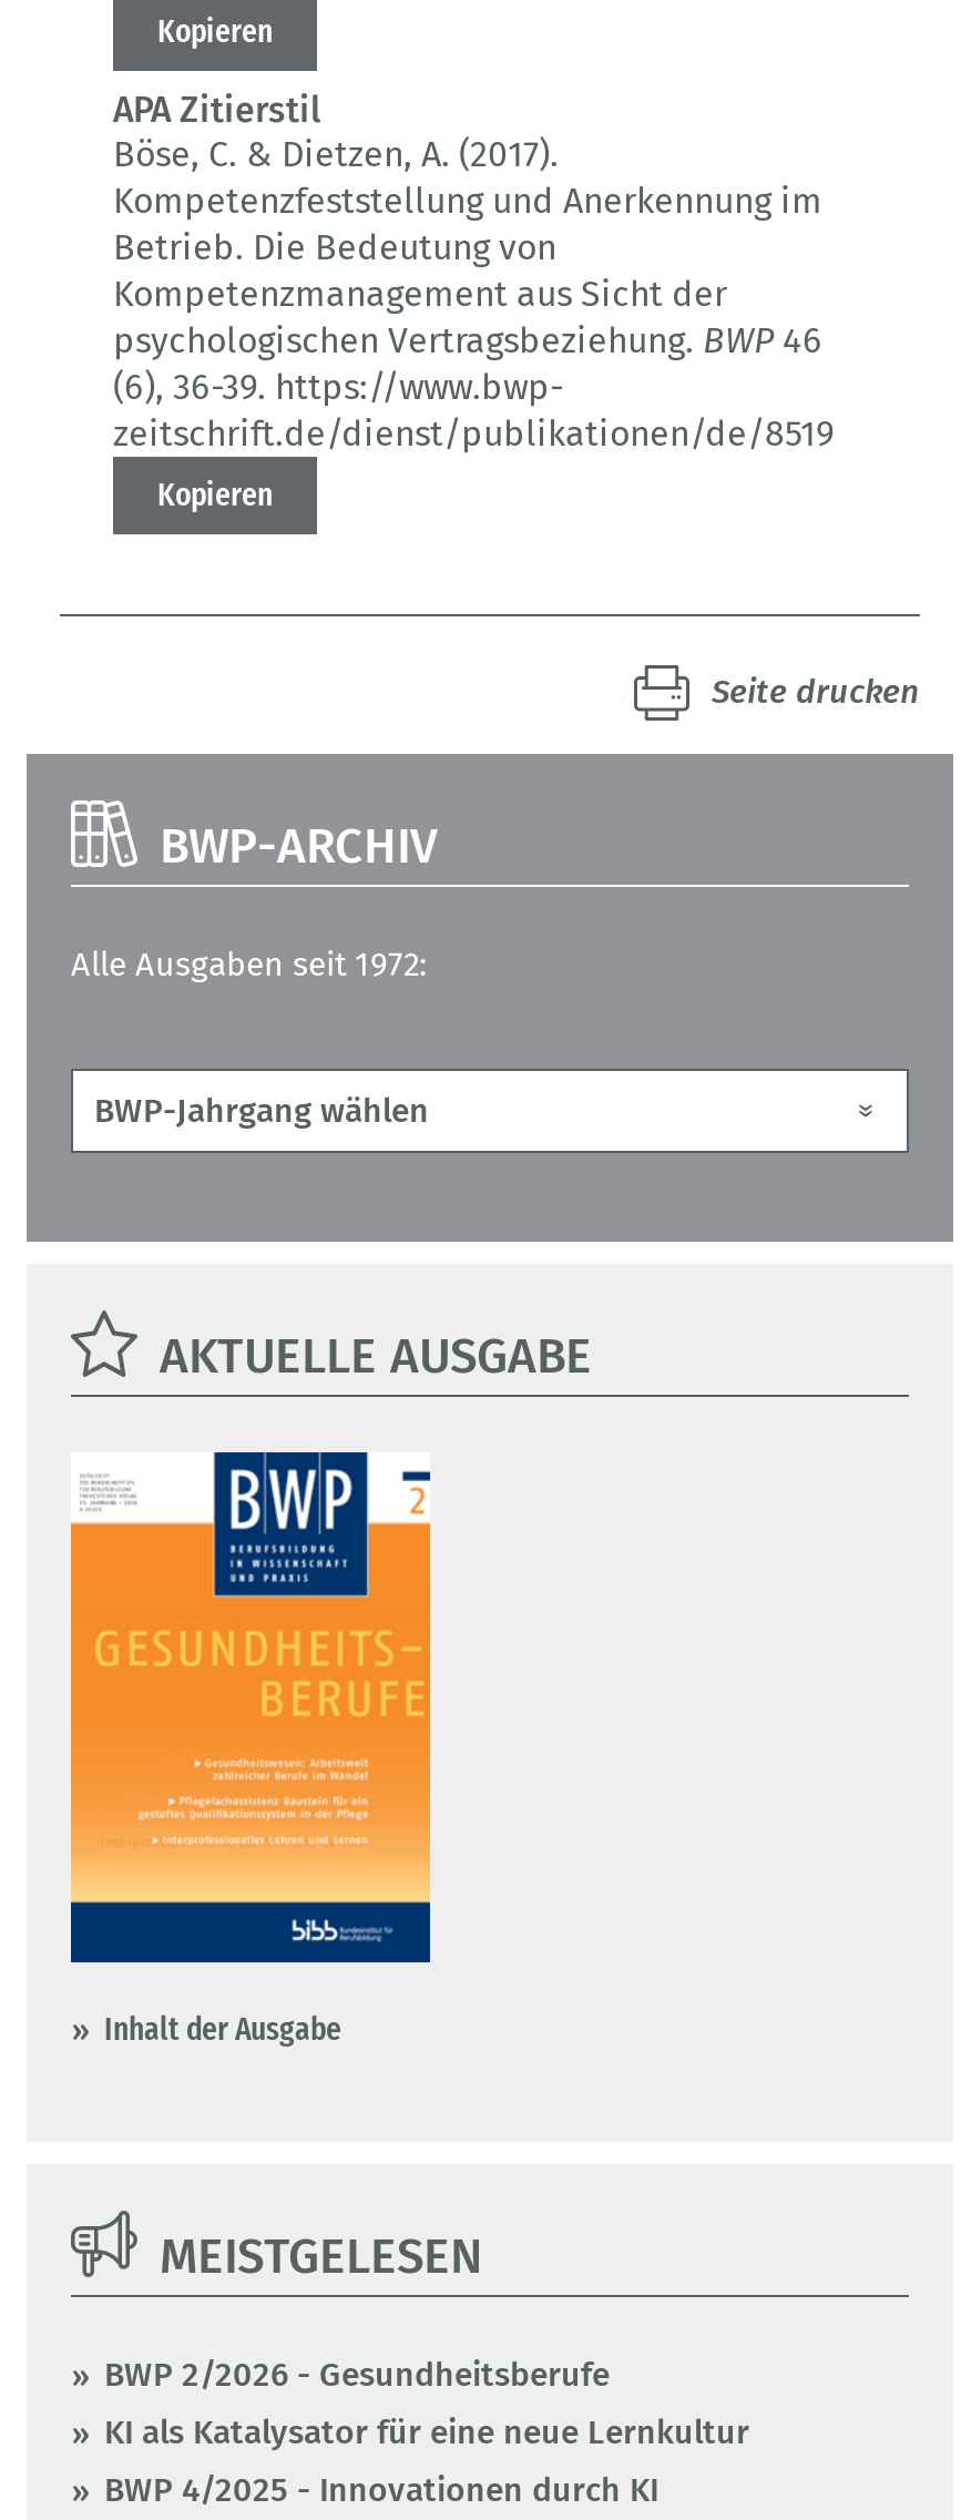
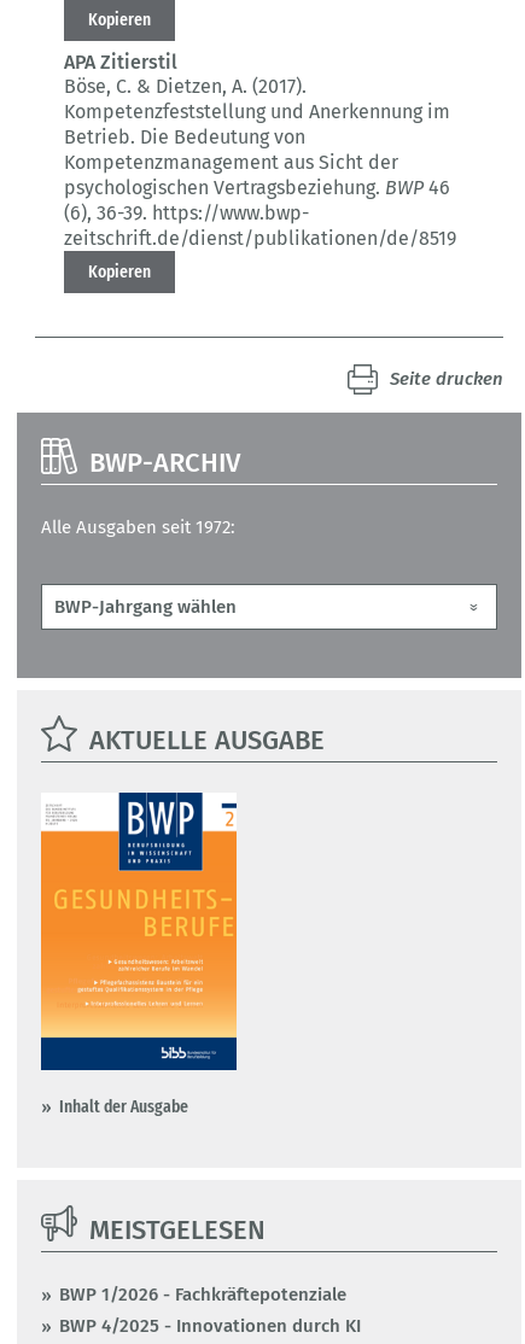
- BWP 2/2026 - Gesundheitsberufe
- KI als Katalysator für eine neue Lernkultur
+ BWP 1/2026 - Fachkräftepotenziale
